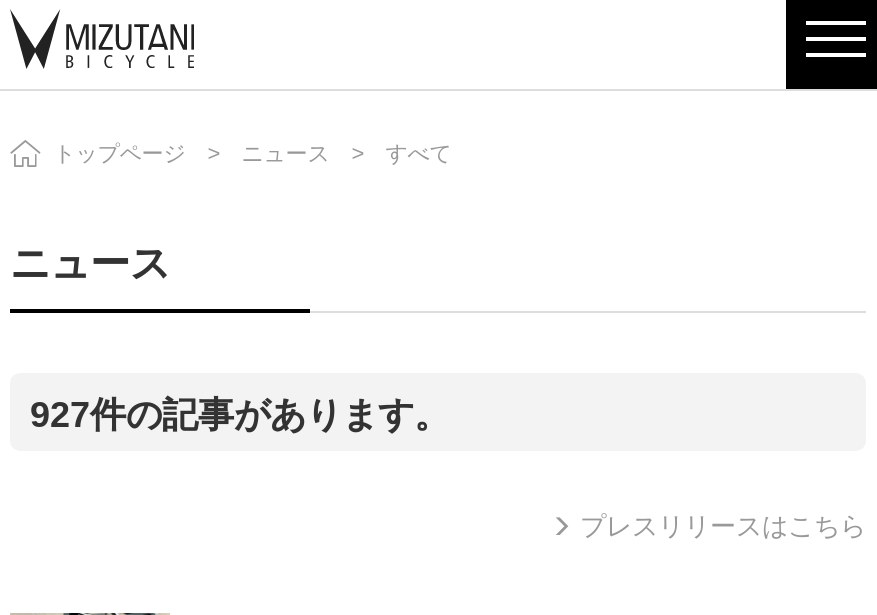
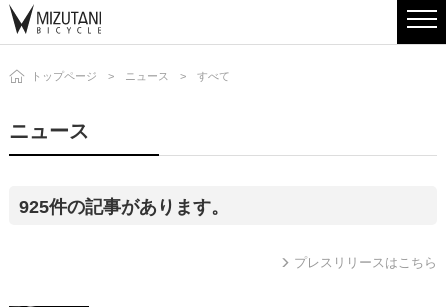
- 927件の記事があります。
+ 925件の記事があります。
